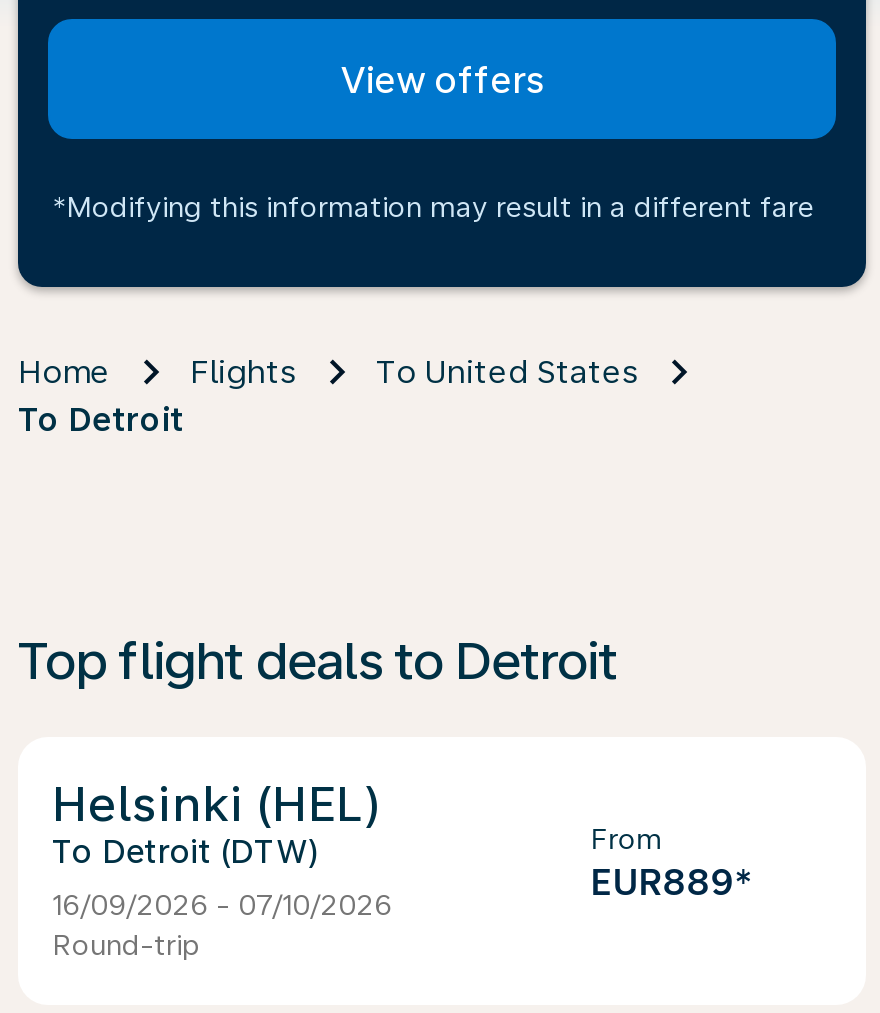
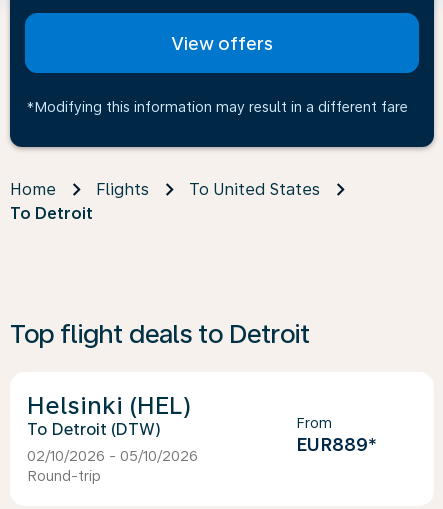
- 16/09/2026 - 07/10/2026
+ 02/10/2026 - 05/10/2026
